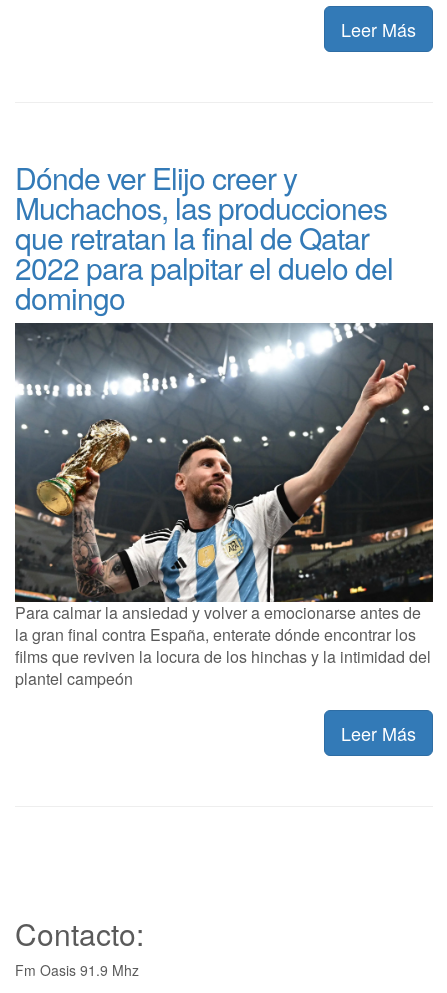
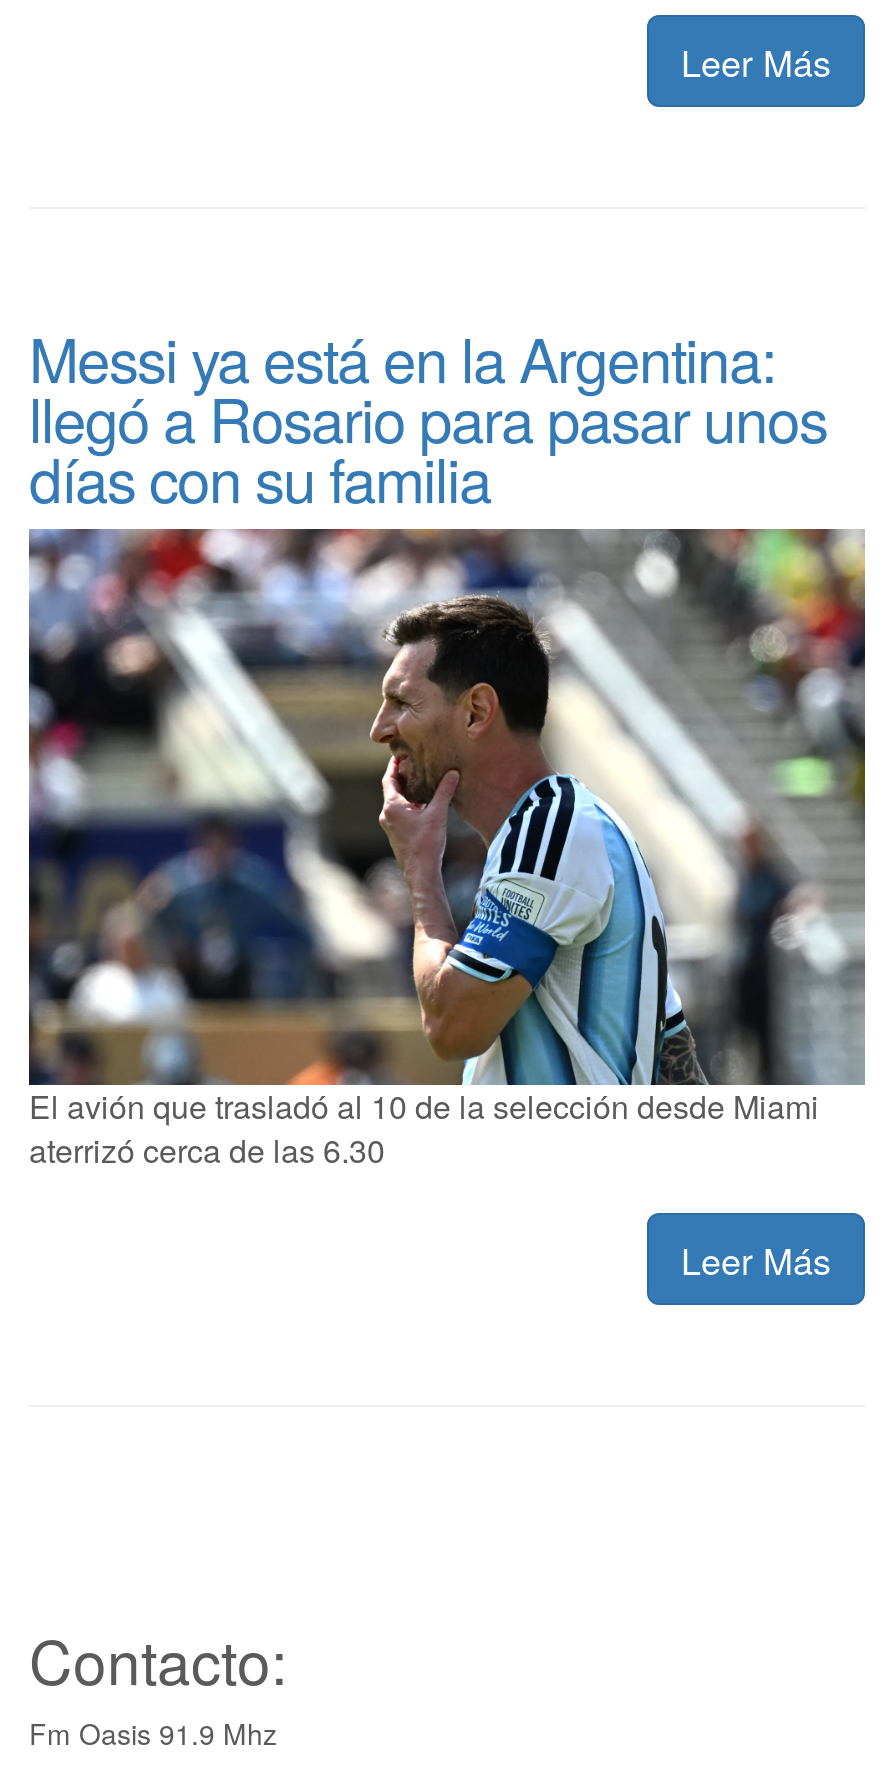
- Dónde ver Elijo creer y
- Muchachos, las producciones
- que retratan la final de Qatar
- 2022 para palpitar el duelo del
- domingo
+ Messi ya está en la Argentina:
+ llegó a Rosario para pasar unos
+ días con su familia

- [image]
+ [image]

- Para calmar la ansiedad y volver a emocionarse antes de
- la gran final contra España, enterate dónde encontrar los
- films que reviven la locura de los hinchas y la intimidad del
- plantel campeón
+ El avión que trasladó al 10 de la selección desde Miami
+ aterrizó cerca de las 6.30
